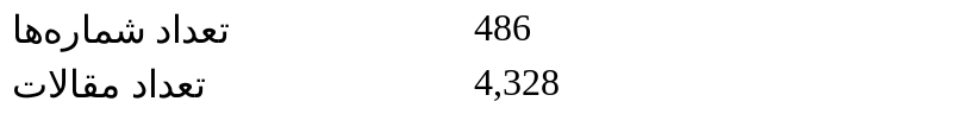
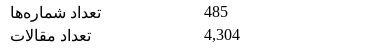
- 486
+ 485

- 4,328
+ 4,304
